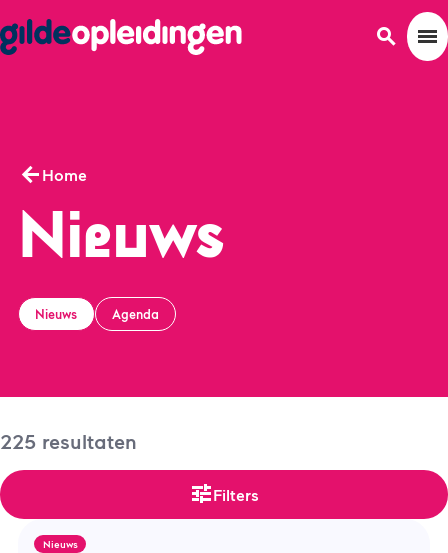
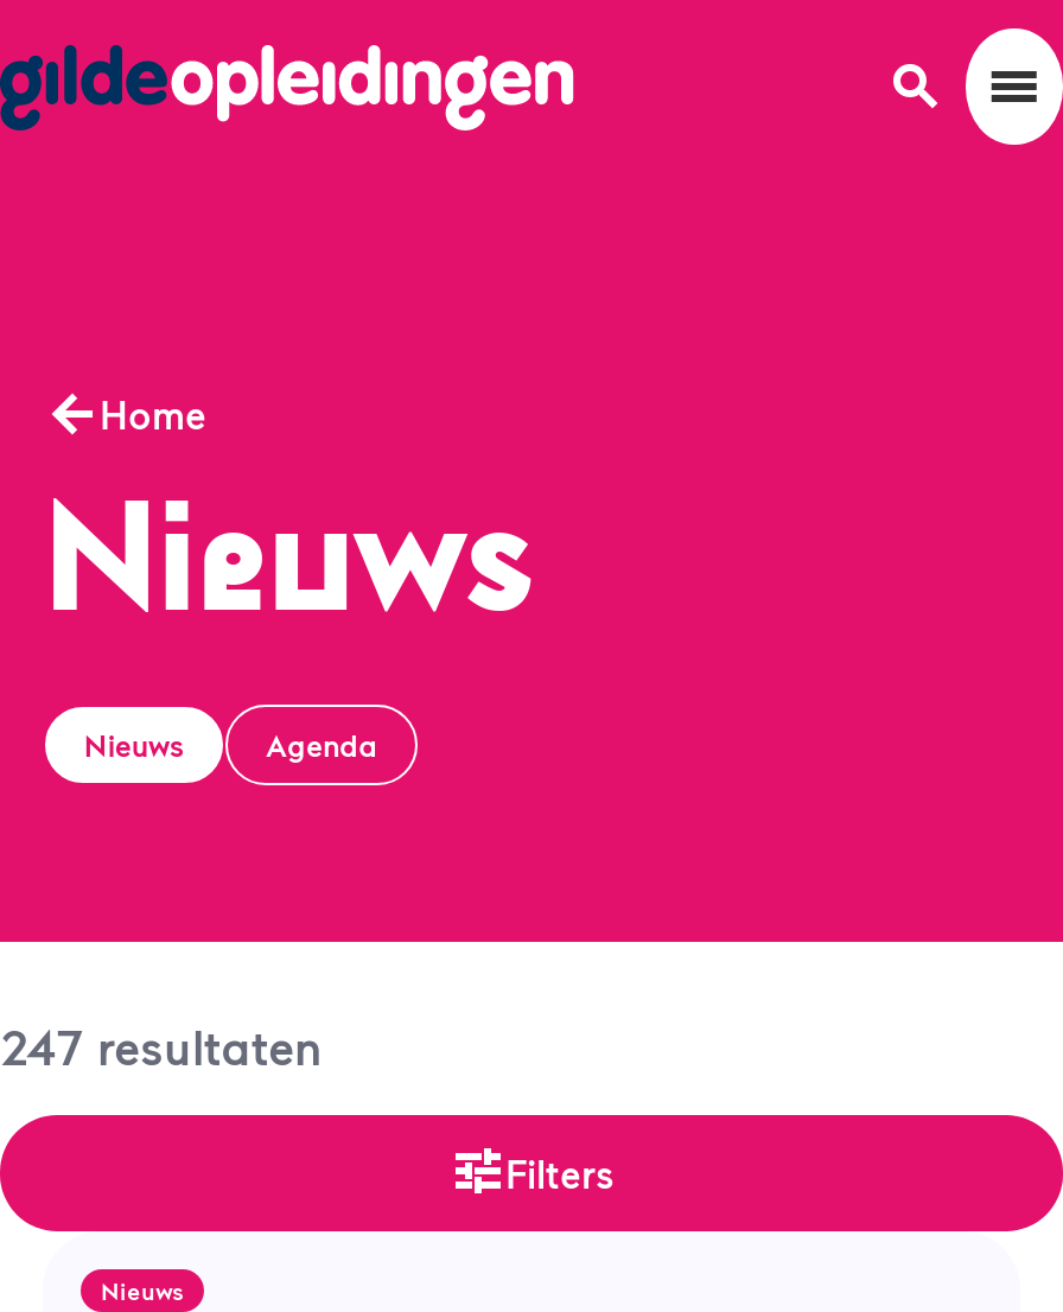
- 225 resultaten
+ 247 resultaten
